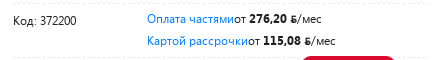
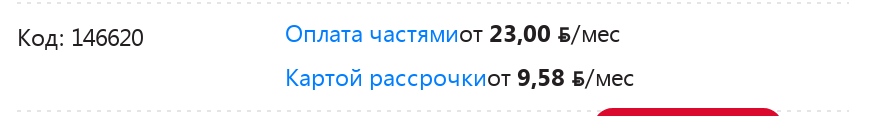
- Код: 372200
+ Код: 146620

- Оплата частямиот 276,20
+ Оплата частямиот 23,00

- Картой рассрочкиот 115,08
+ Картой рассрочкиот 9,58
